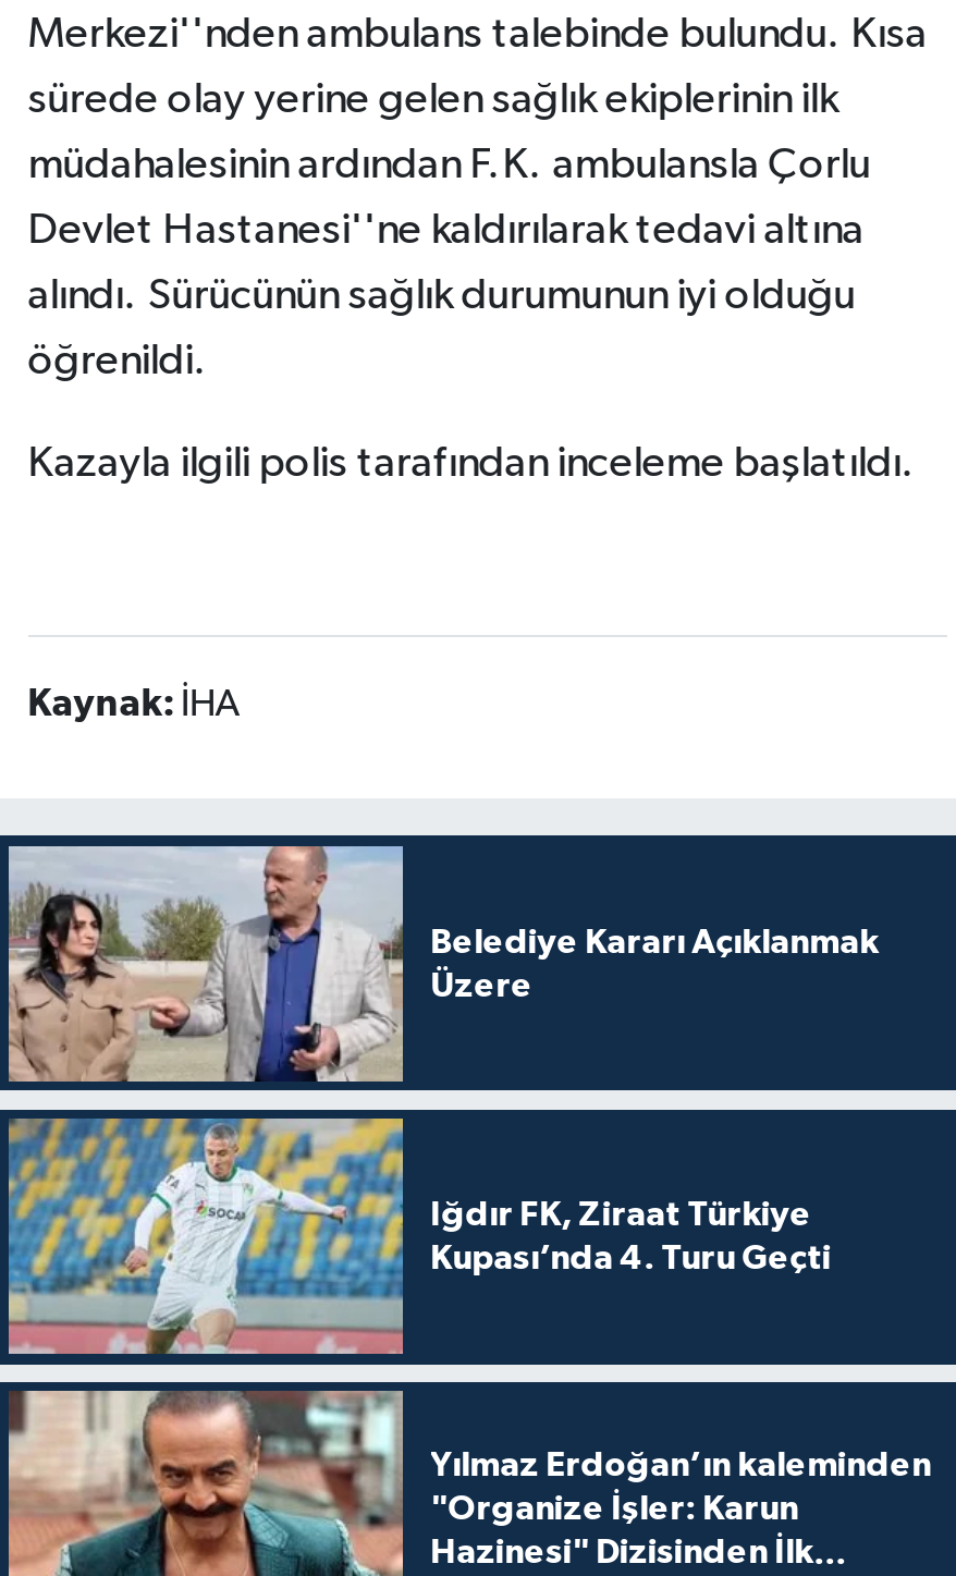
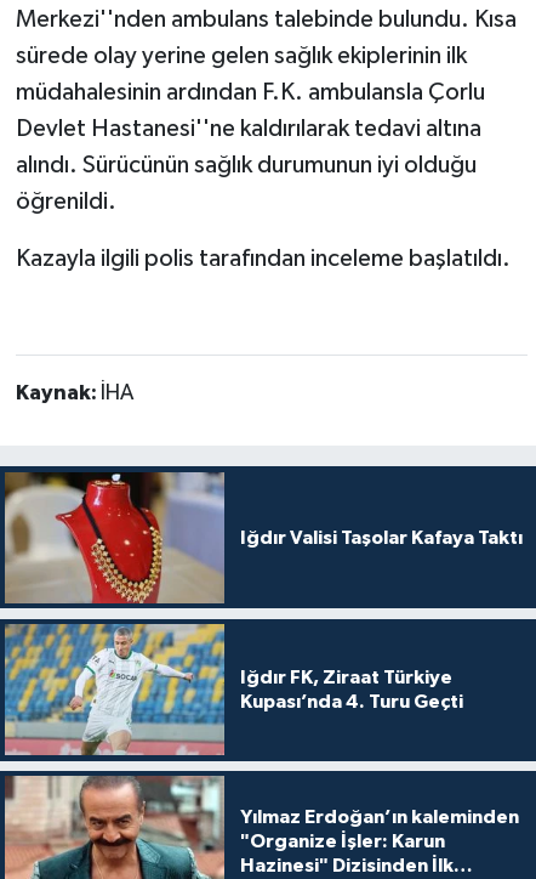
- [image]
- Belediye Kararı Açıklanmak
- Üzere
+ [image]
+ Iğdır Valisi Taşolar Kafaya Taktı
